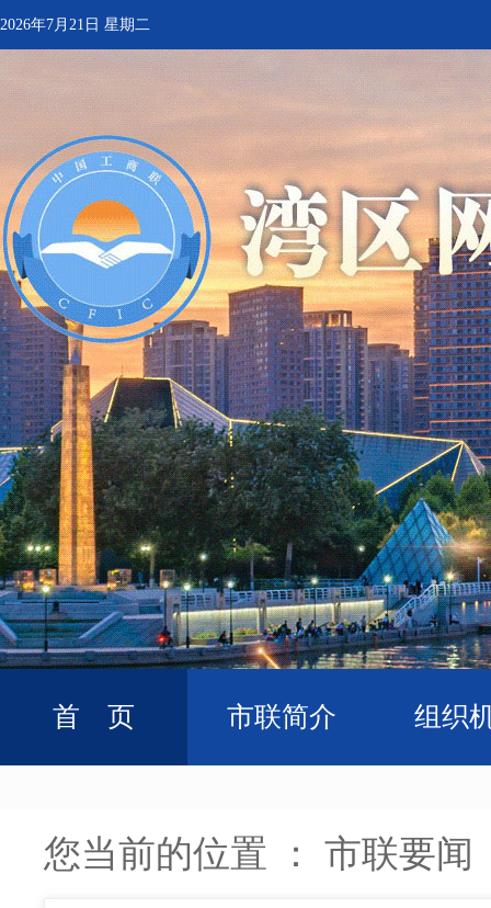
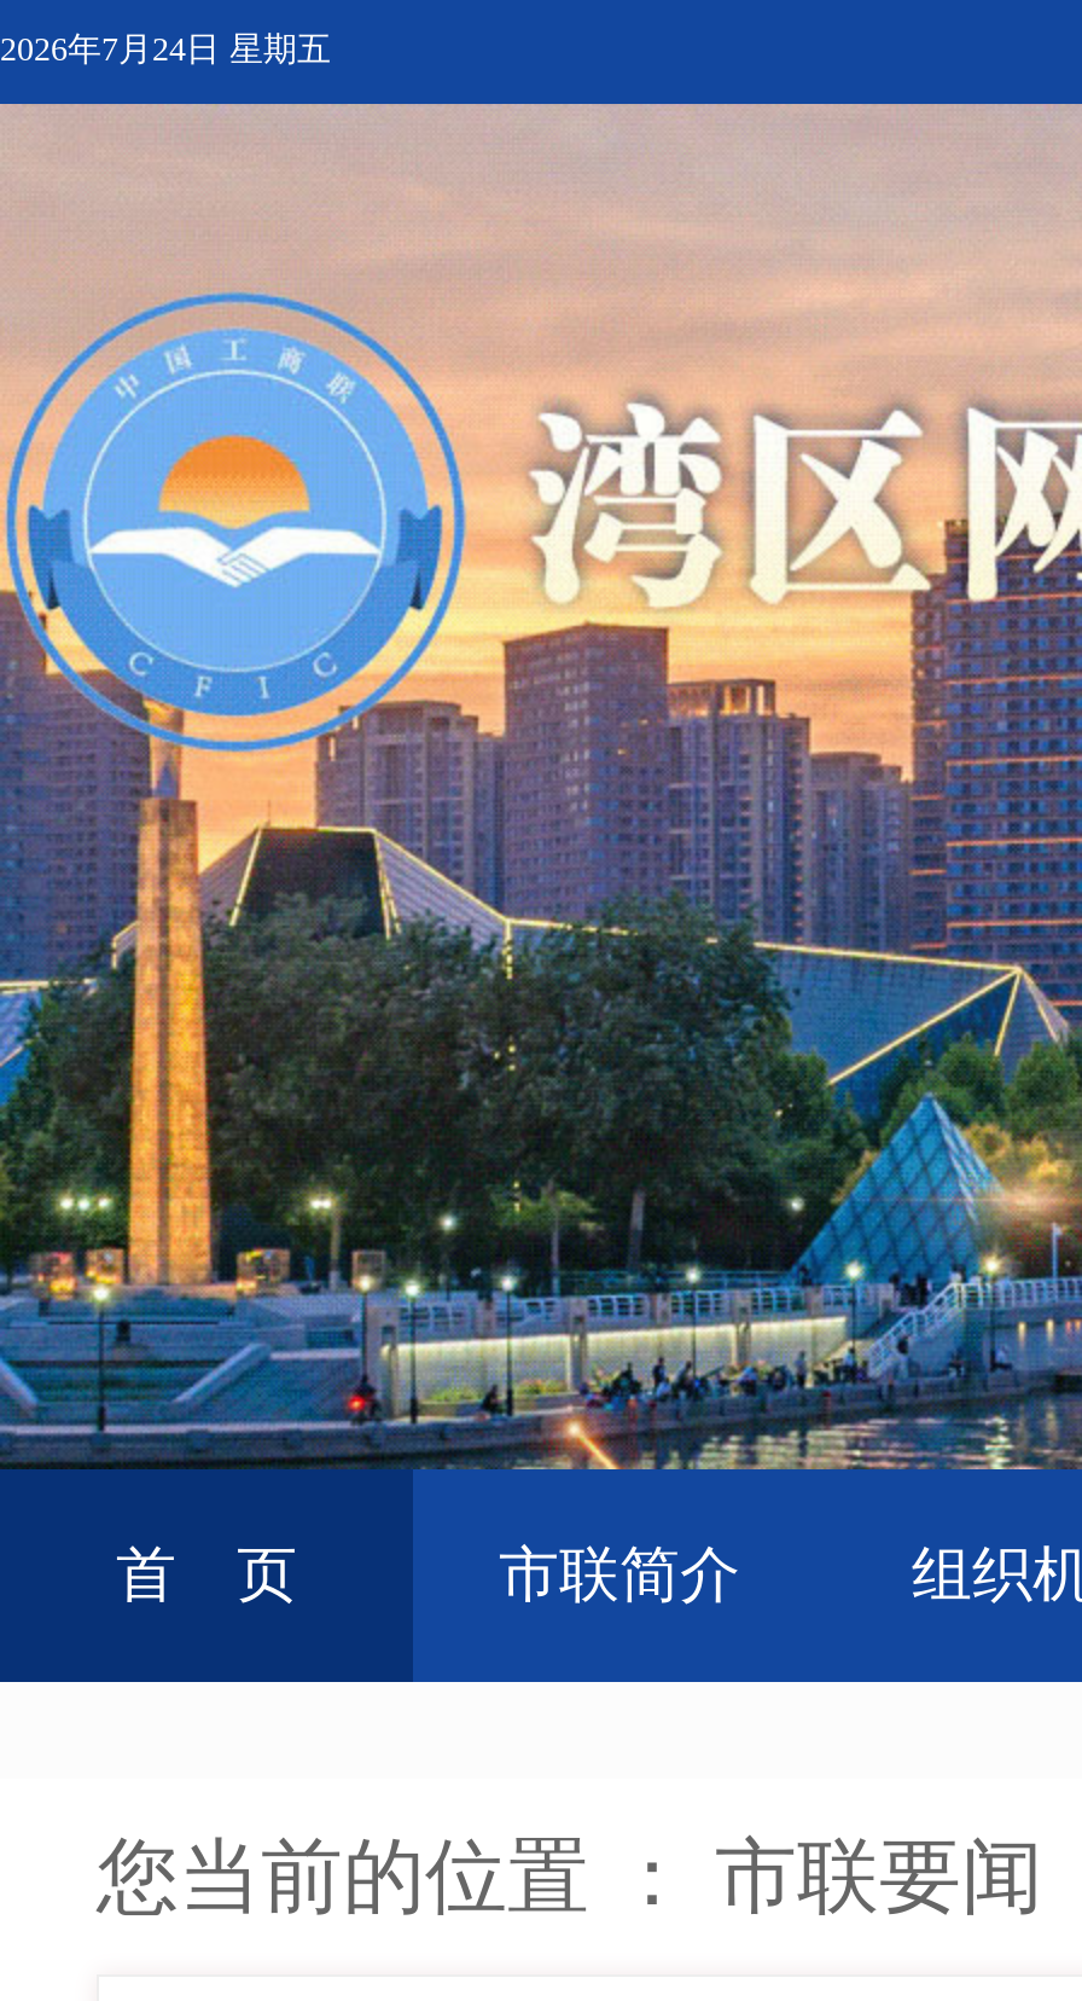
- 2026年7月21日 星期二
+ 2026年7月24日 星期五
